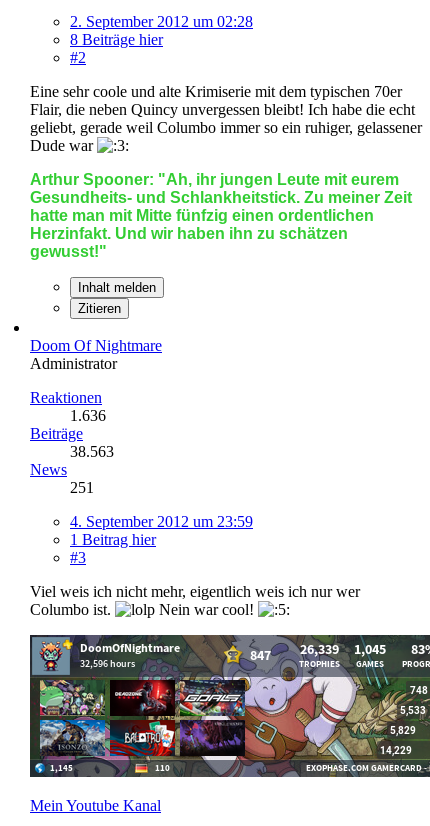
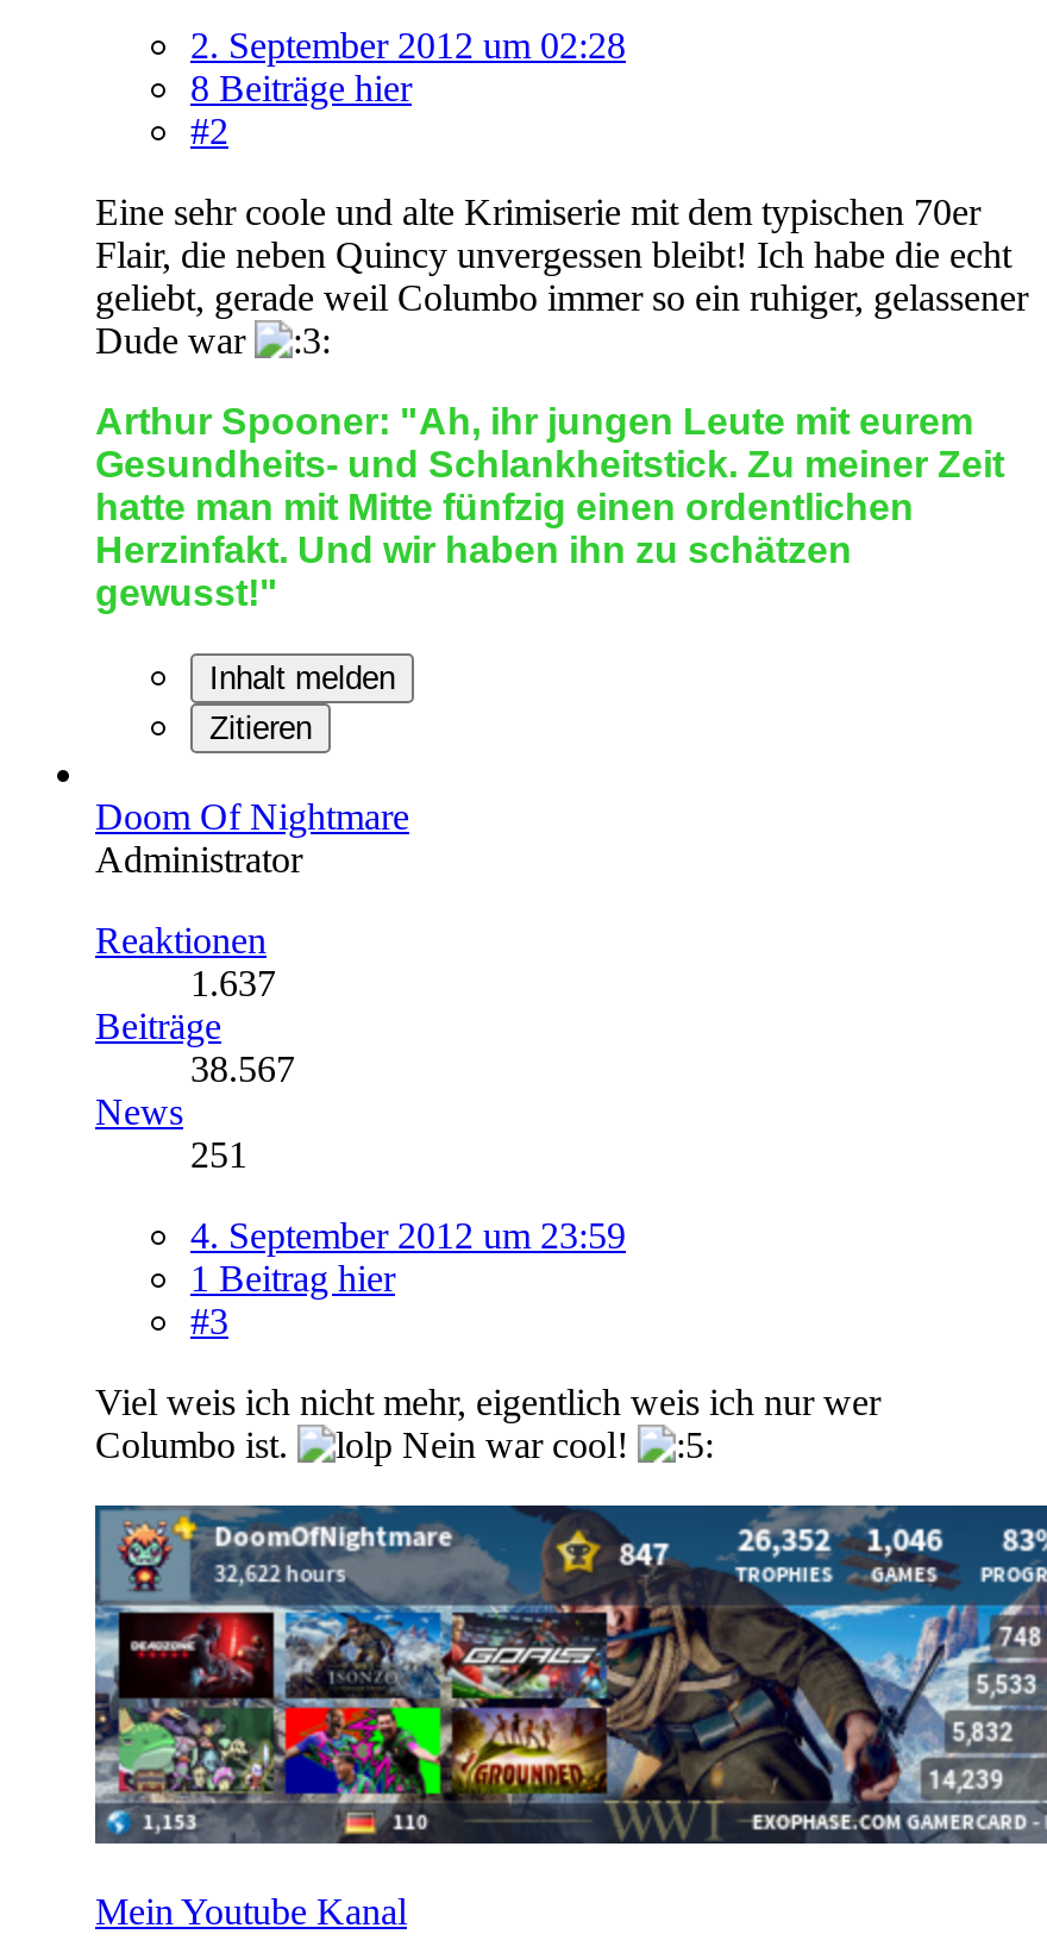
- 1.636
+ 1.637

- 38.563
+ 38.567

- [image]
+ [image]
